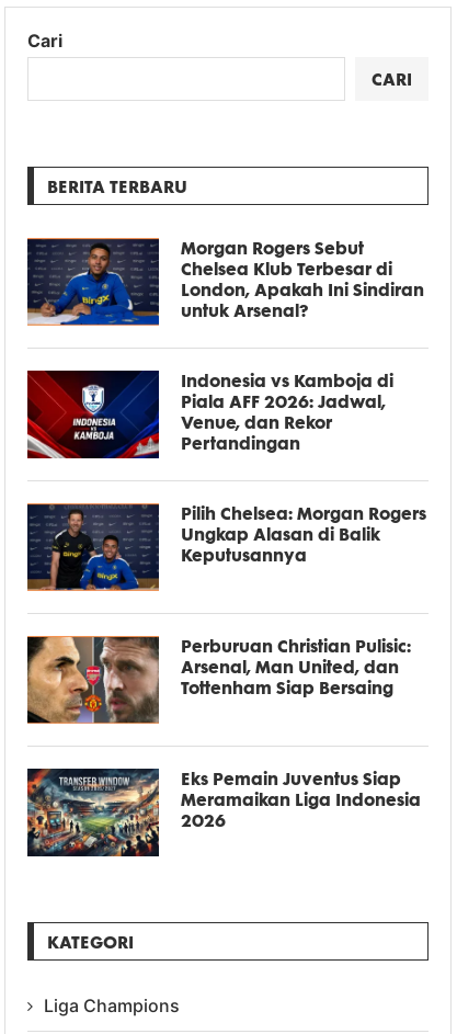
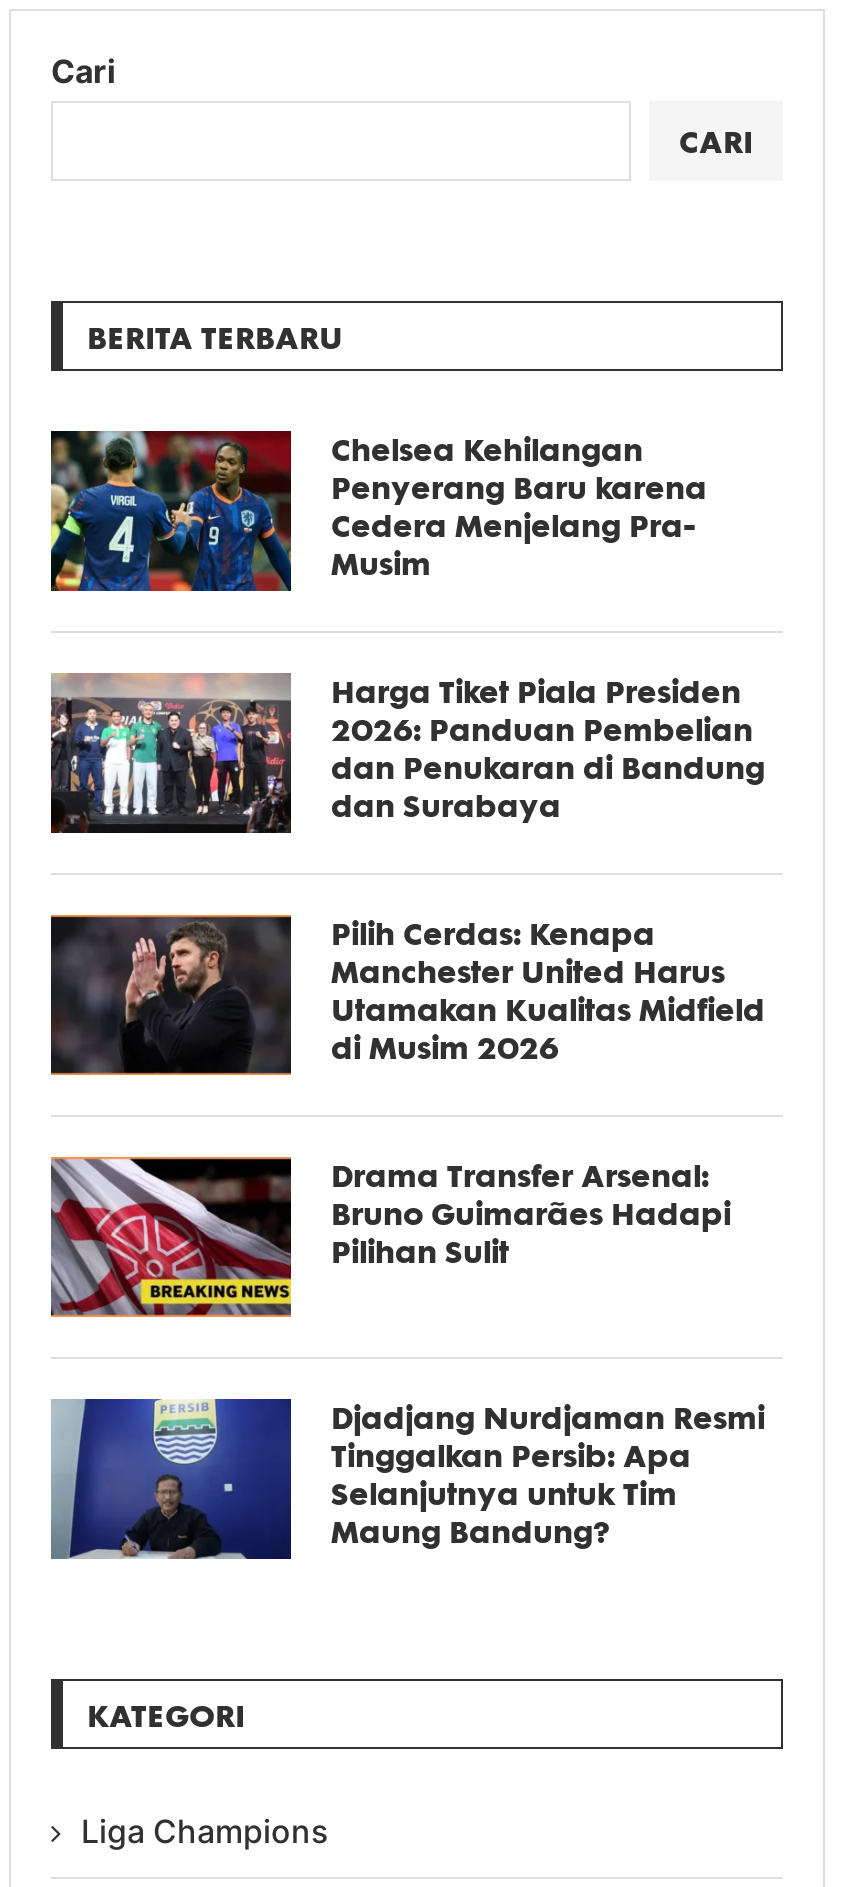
- [image]
- Morgan Rogers Sebut
- Chelsea Klub Terbesar di
- London, Apakah Ini Sindiran
- untuk Arsenal?
+ [image]
+ Chelsea Kehilangan
+ Penyerang Baru karena
+ Cedera Menjelang Pra-
+ Musim

- [image]
- Indonesia vs Kamboja di
- Piala AFF 2026: Jadwal,
- Venue, dan Rekor
- Pertandingan
+ [image]
+ Harga Tiket Piala Presiden
+ 2026: Panduan Pembelian
+ dan Penukaran di Bandung
+ dan Surabaya

- [image]
- Pilih Chelsea: Morgan Rogers
- Ungkap Alasan di Balik
- Keputusannya
+ [image]
+ Pilih Cerdas: Kenapa
+ Manchester United Harus
+ Utamakan Kualitas Midfield
+ di Musim 2026

- [image]
- Perburuan Christian Pulisic:
- Arsenal, Man United, dan
- Tottenham Siap Bersaing
+ [image]
+ Drama Transfer Arsenal:
+ Bruno Guimarães Hadapi
+ Pilihan Sulit

- [image]
- Eks Pemain Juventus Siap
- Meramaikan Liga Indonesia
- 2026
+ [image]
+ Djadjang Nurdjaman Resmi
+ Tinggalkan Persib: Apa
+ Selanjutnya untuk Tim
+ Maung Bandung?
